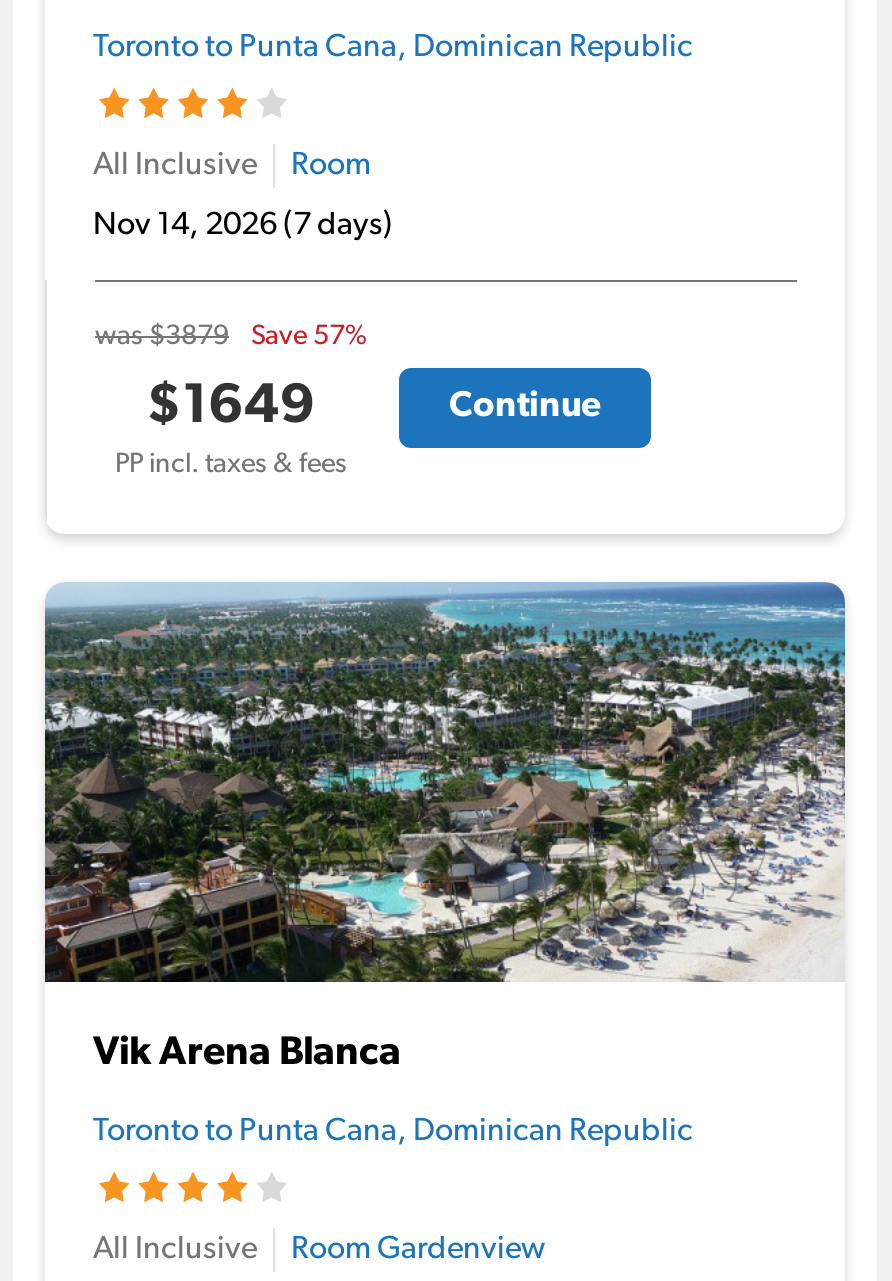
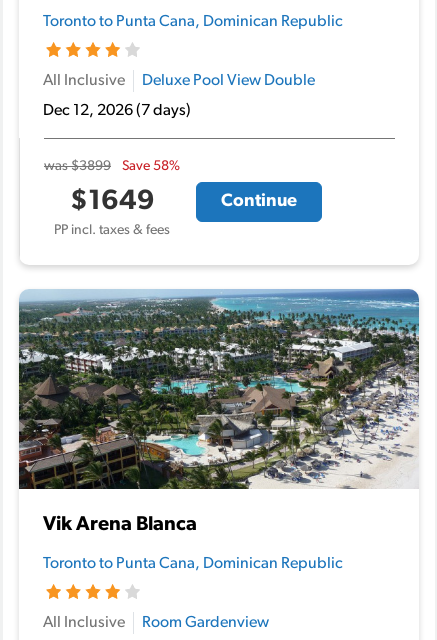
- Room
+ Deluxe Pool View Double

- Nov 14, 2026 (7 days)
+ Dec 12, 2026 (7 days)

- was $3879
- Save 57%
+ was $3899
+ Save 58%
